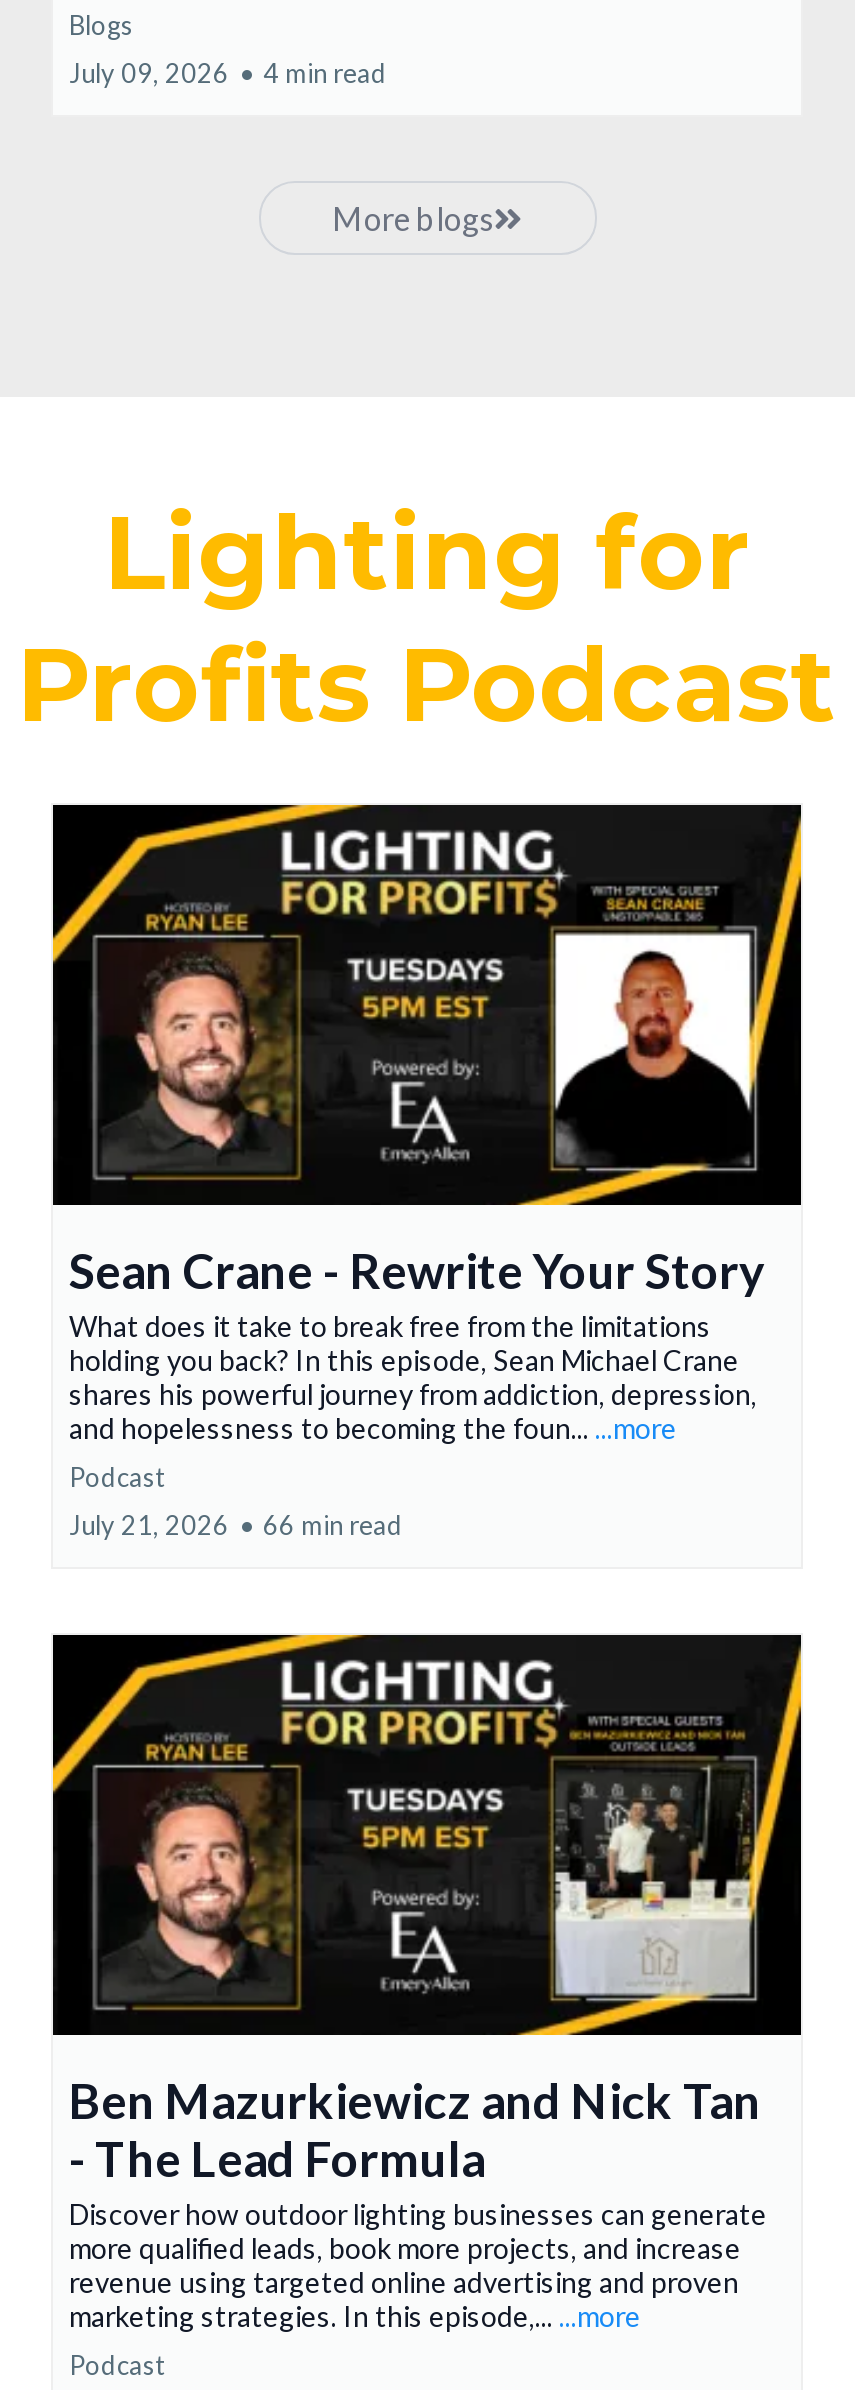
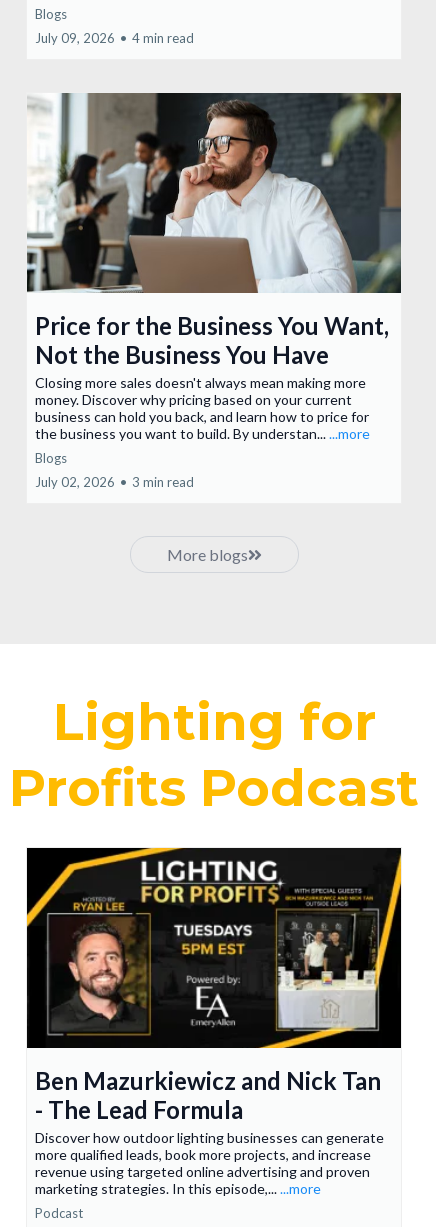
+ [image]
+ Price for the Business You Want,
+ Not the Business You Have
+ Closing more sales doesn't always mean making more
+ money. Discover why pricing based on your current
+ business can hold you back, and learn how to price for
+ the business you want to build. By understan......more
+ Blogs
+ July 02, 2026 • 3 min read

moved down: More blogs | Lighting for | Profits Podcast

- [image]
- Sean Crane - Rewrite Your Story
- What does it take to break free from the limitations
- holding you back? In this episode, Sean Michael Crane
- shares his powerful journey from addiction, depression,
- and hopelessness to becoming the foun......more
- Podcast
- July 21, 2026 • 66 min read
